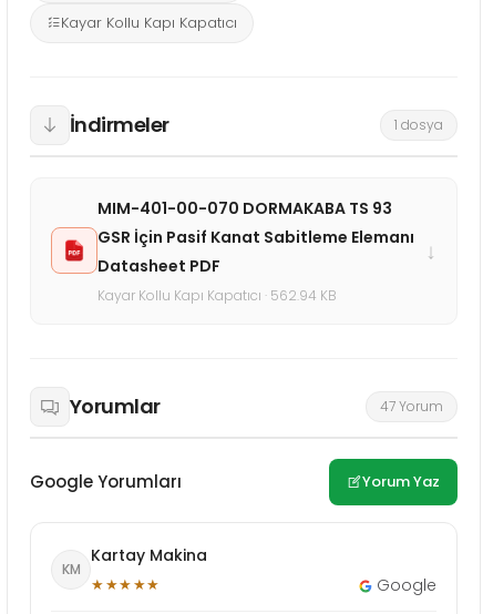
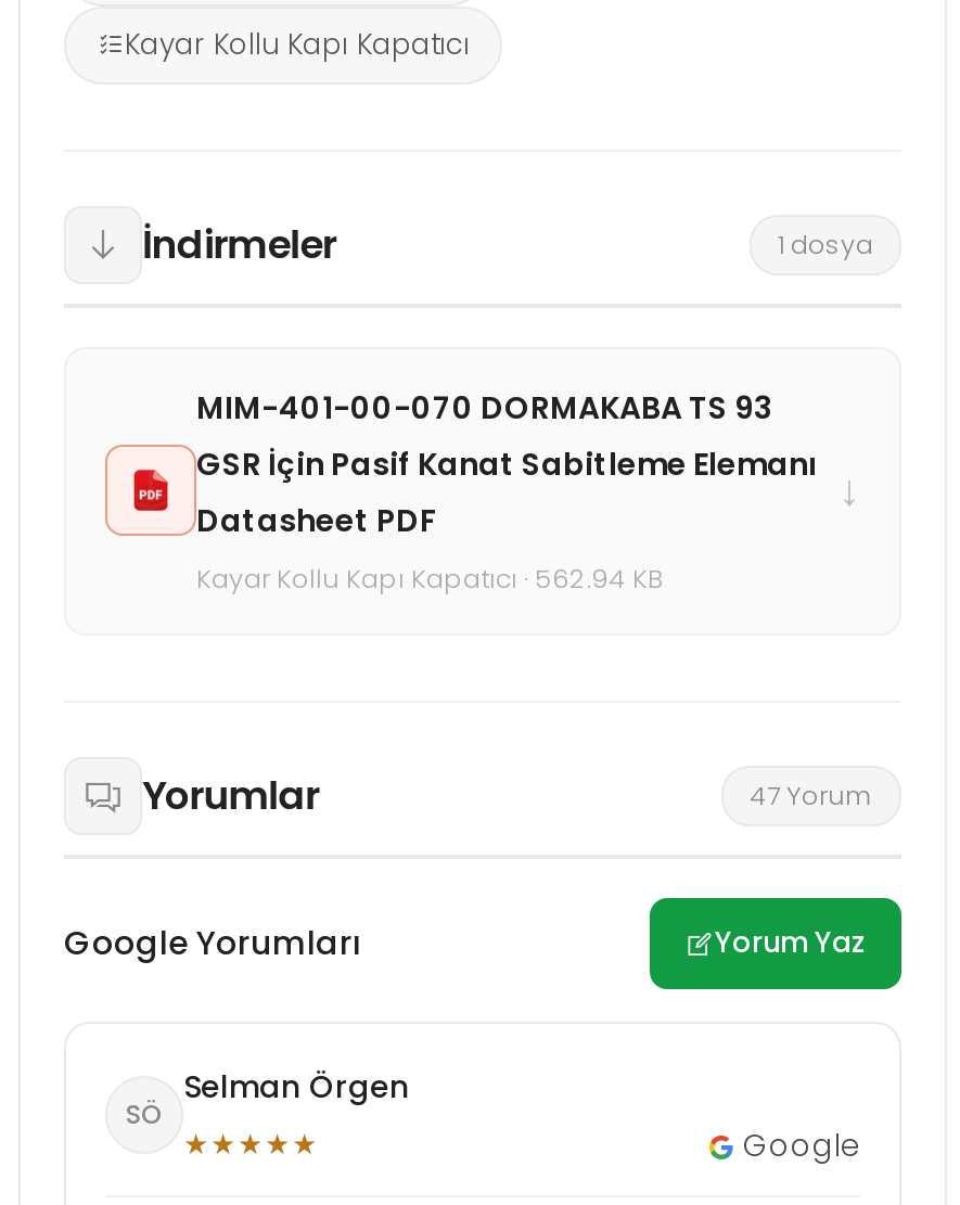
- Kartay Makina
+ Selman Örgen

- KM
+ SÖ
